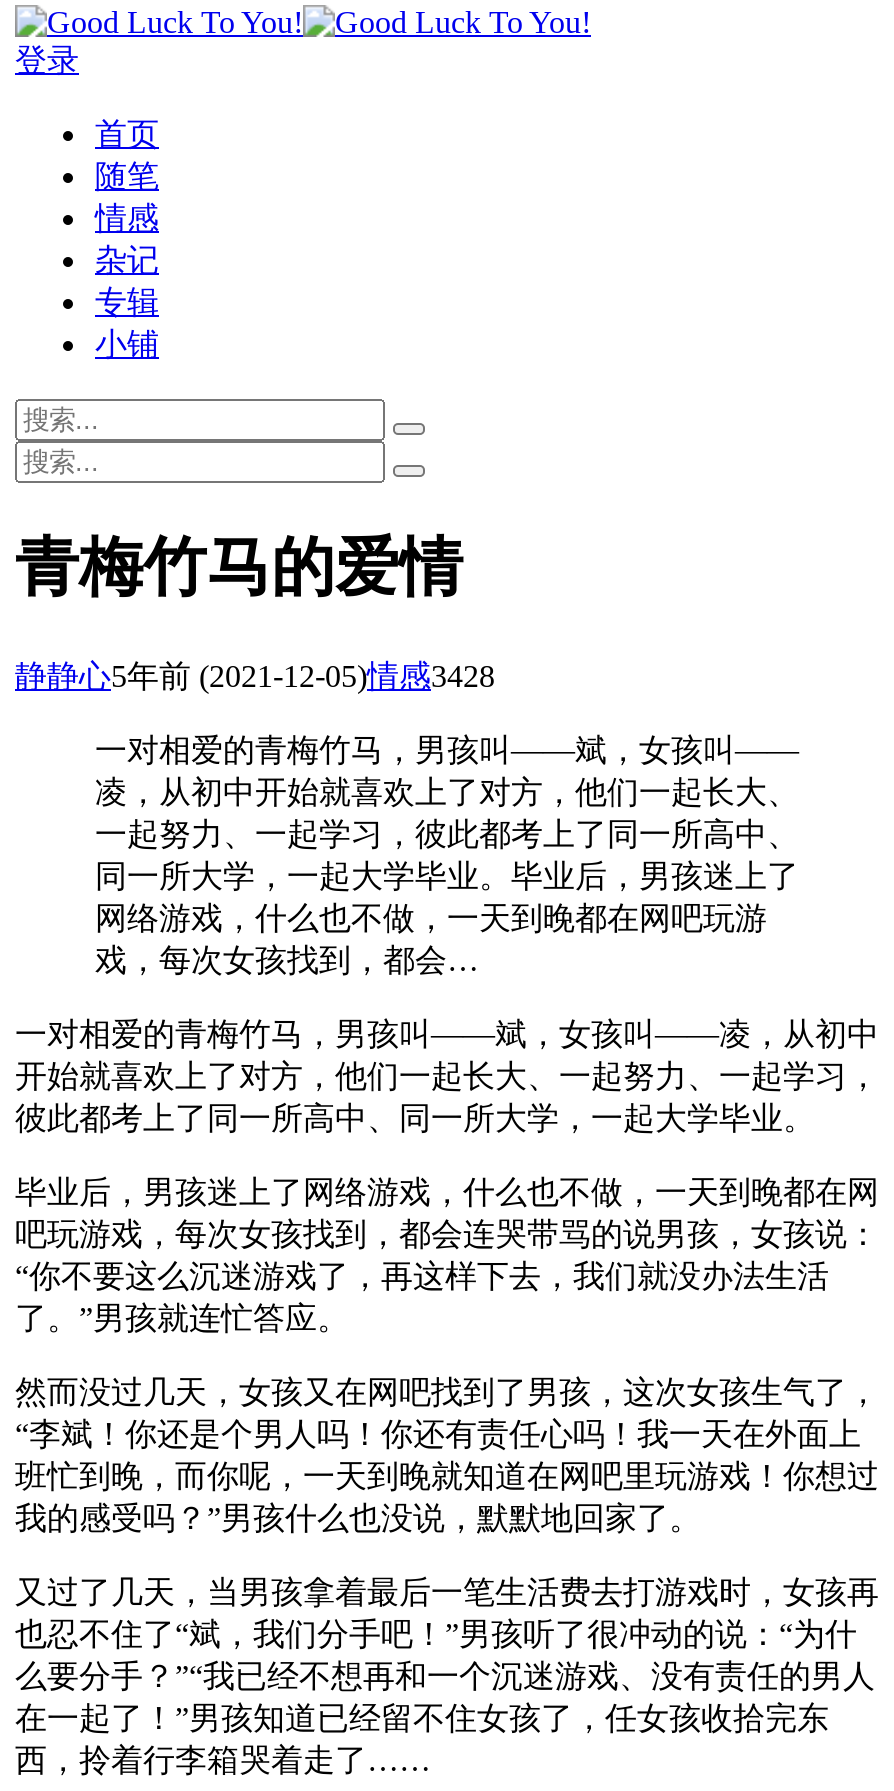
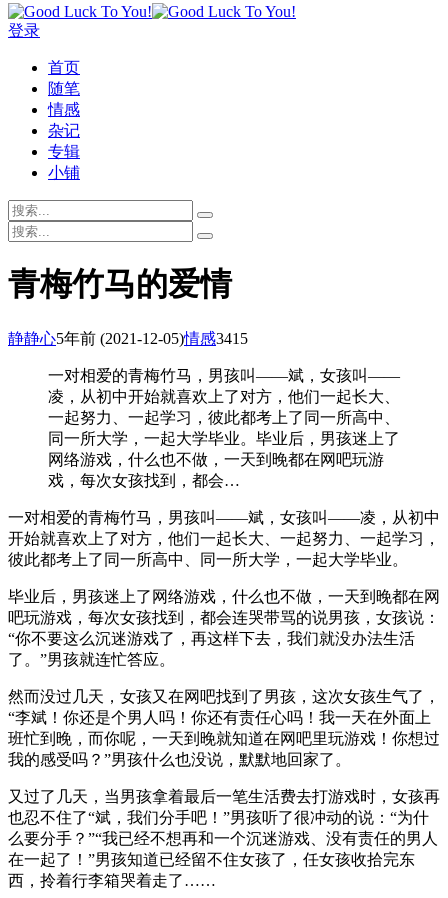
- 静静心5年前(2021-12-05)情感3428
+ 静静心5年前(2021-12-05)情感3415
